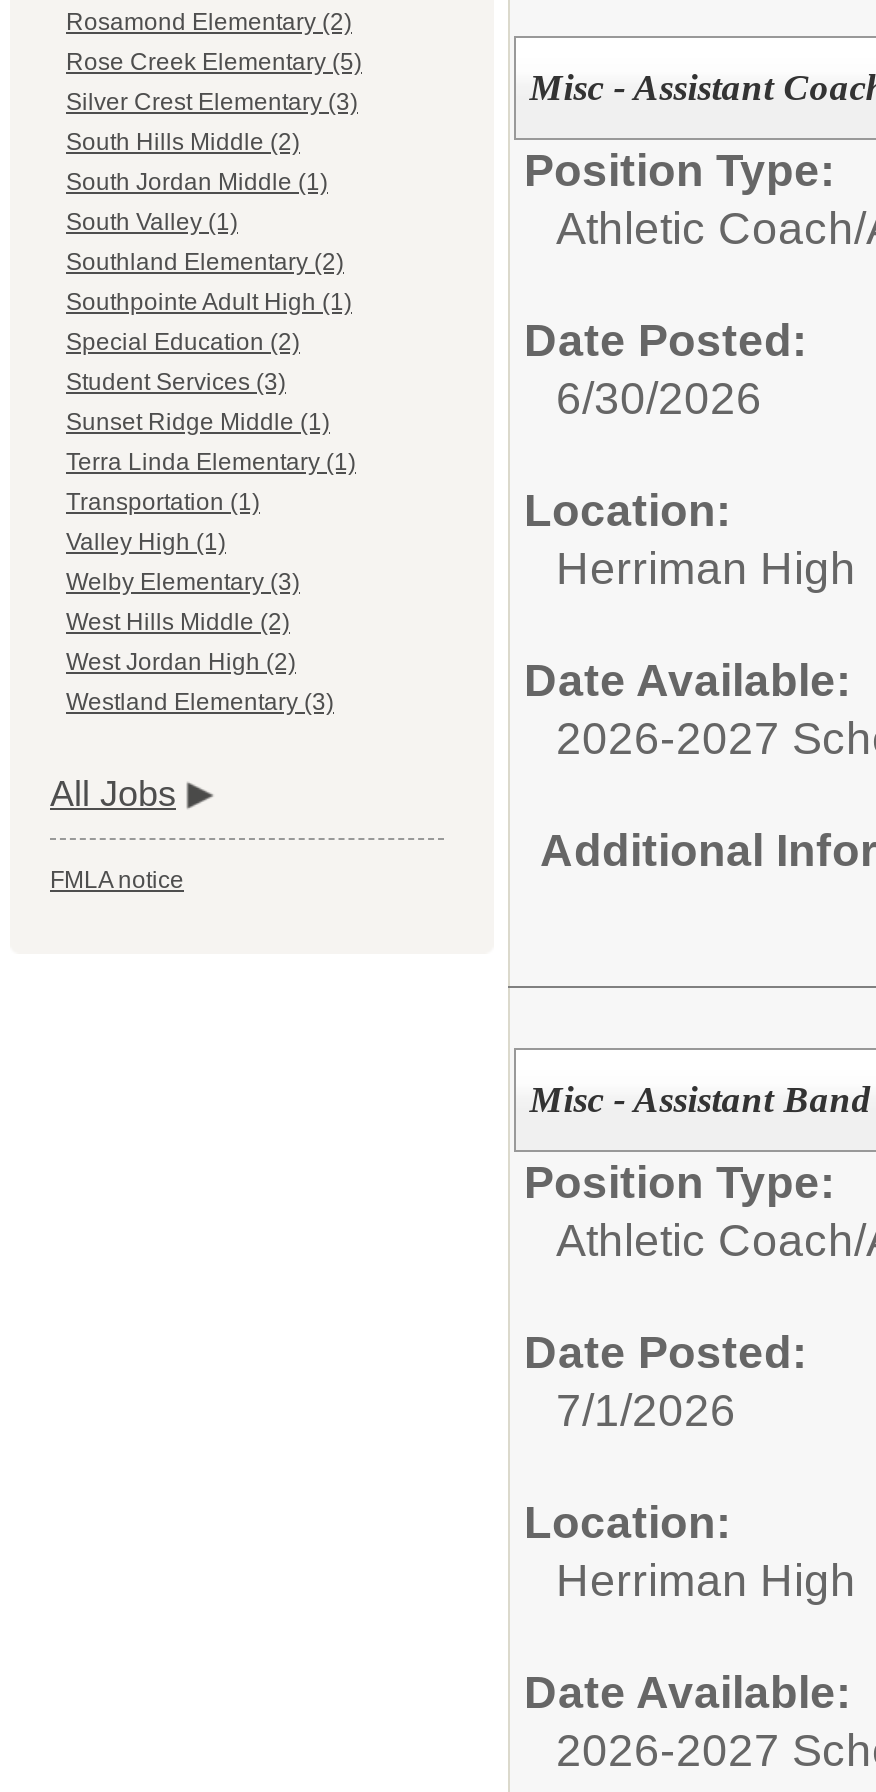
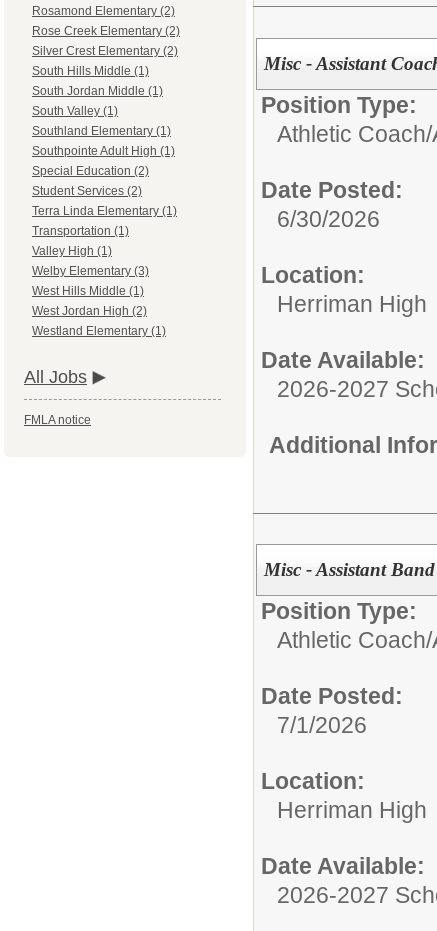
- Rose Creek Elementary (5)
+ Rose Creek Elementary (2)

- Silver Crest Elementary (3)
+ Silver Crest Elementary (2)

- South Hills Middle (2)
+ South Hills Middle (1)

- Southland Elementary (2)
+ Southland Elementary (1)

- Student Services (3)
- Sunset Ridge Middle (1)
+ Student Services (2)

moved up: Terra Linda Elementary (1) | Transportation (1) | Valley High (1) | Welby Elementary (3)

- West Hills Middle (2)
+ West Hills Middle (1)

moved up: West Jordan High (2)

- Westland Elementary (3)
+ Westland Elementary (1)

moved up: All Jobs | FMLA notice
